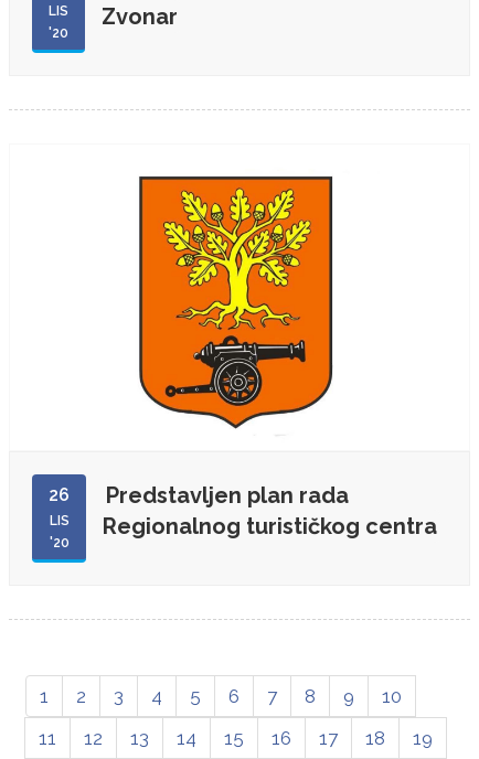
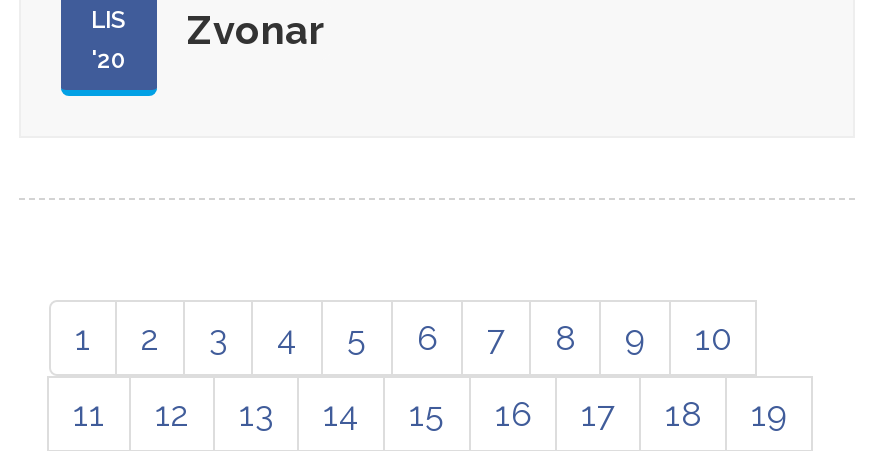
- [image]

- 26
- LIS
- '20

- Predstavljen plan rada
- Regionalnog turističkog centra
